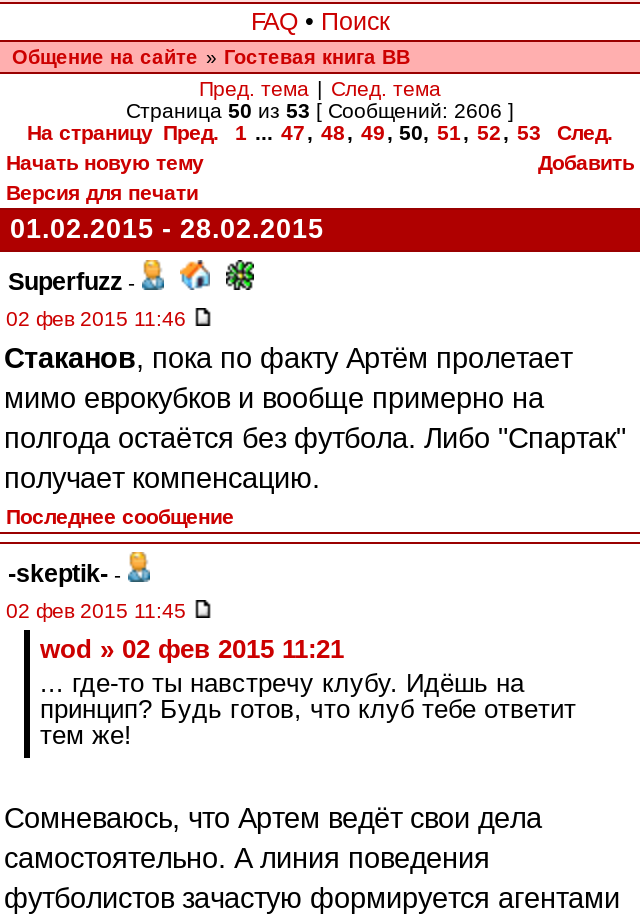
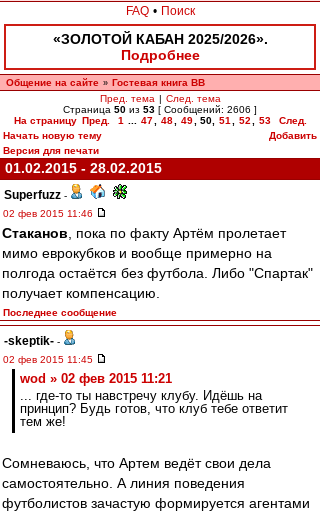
+ «ЗОЛОТОЙ КАБАН 2025/2026».
+ Подробнее
